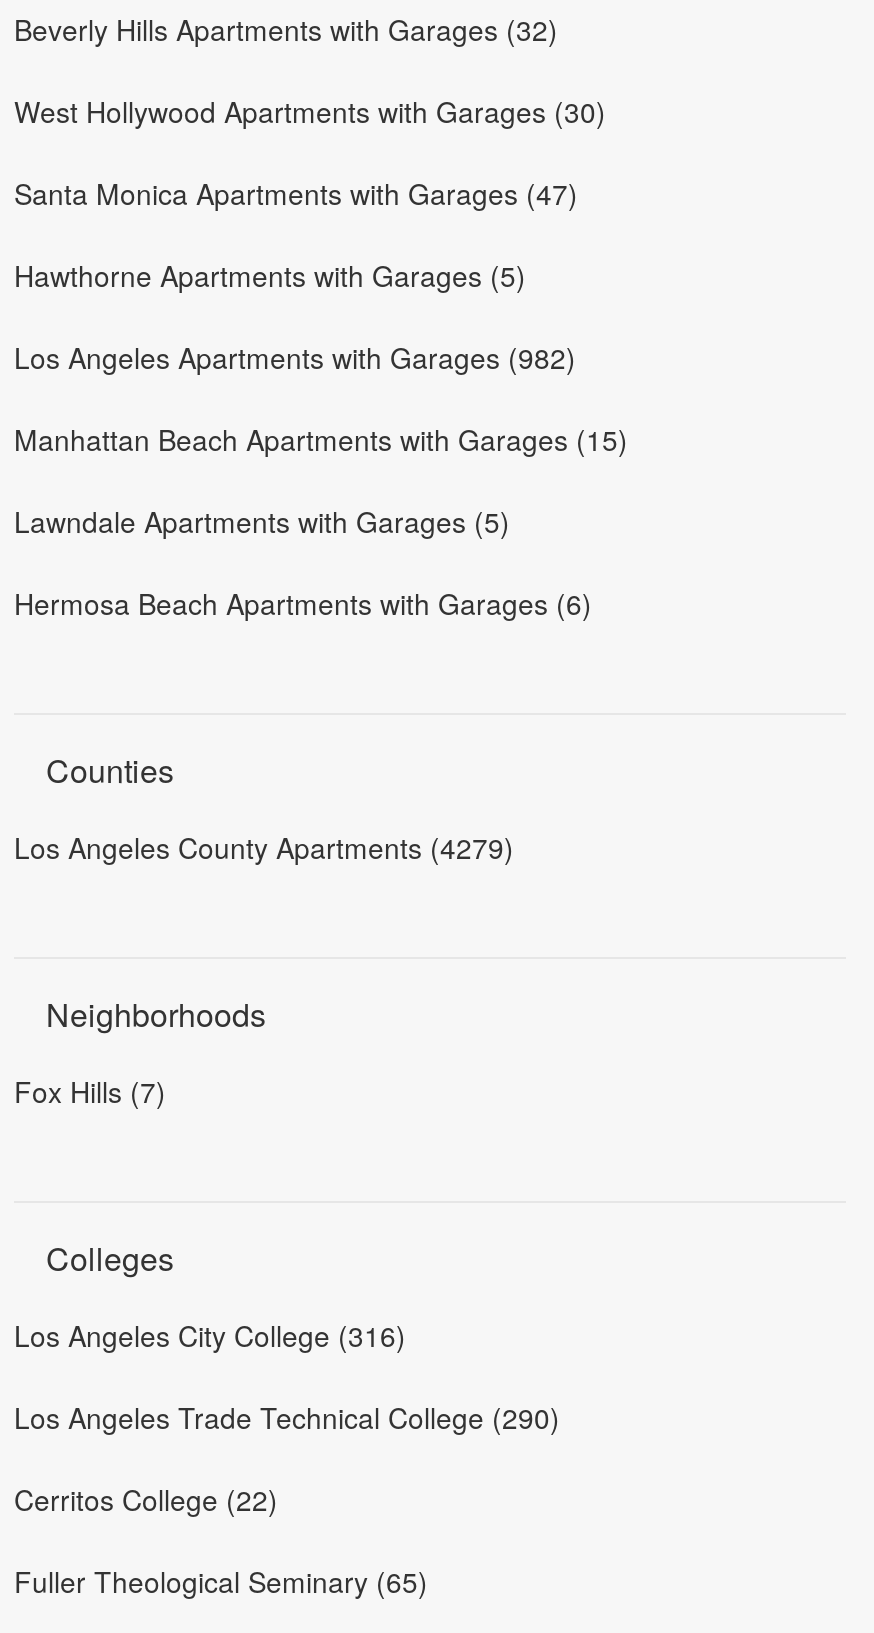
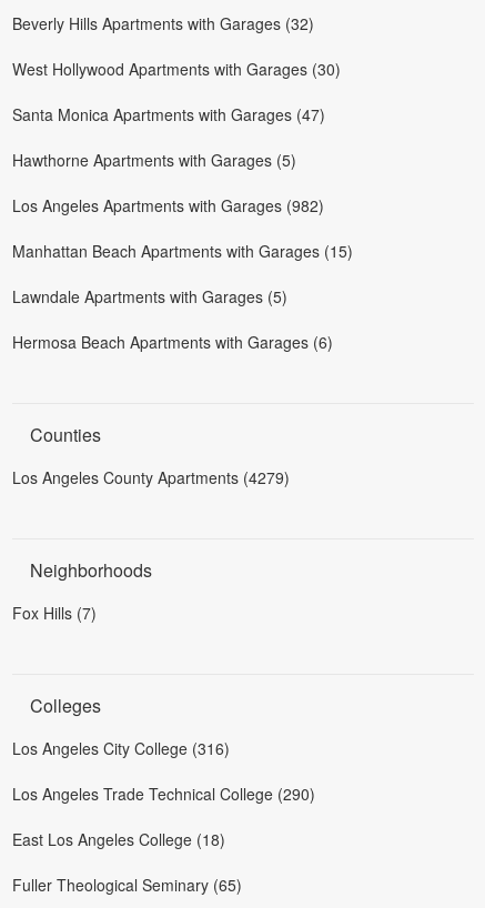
- Cerritos College (22)
+ East Los Angeles College (18)
